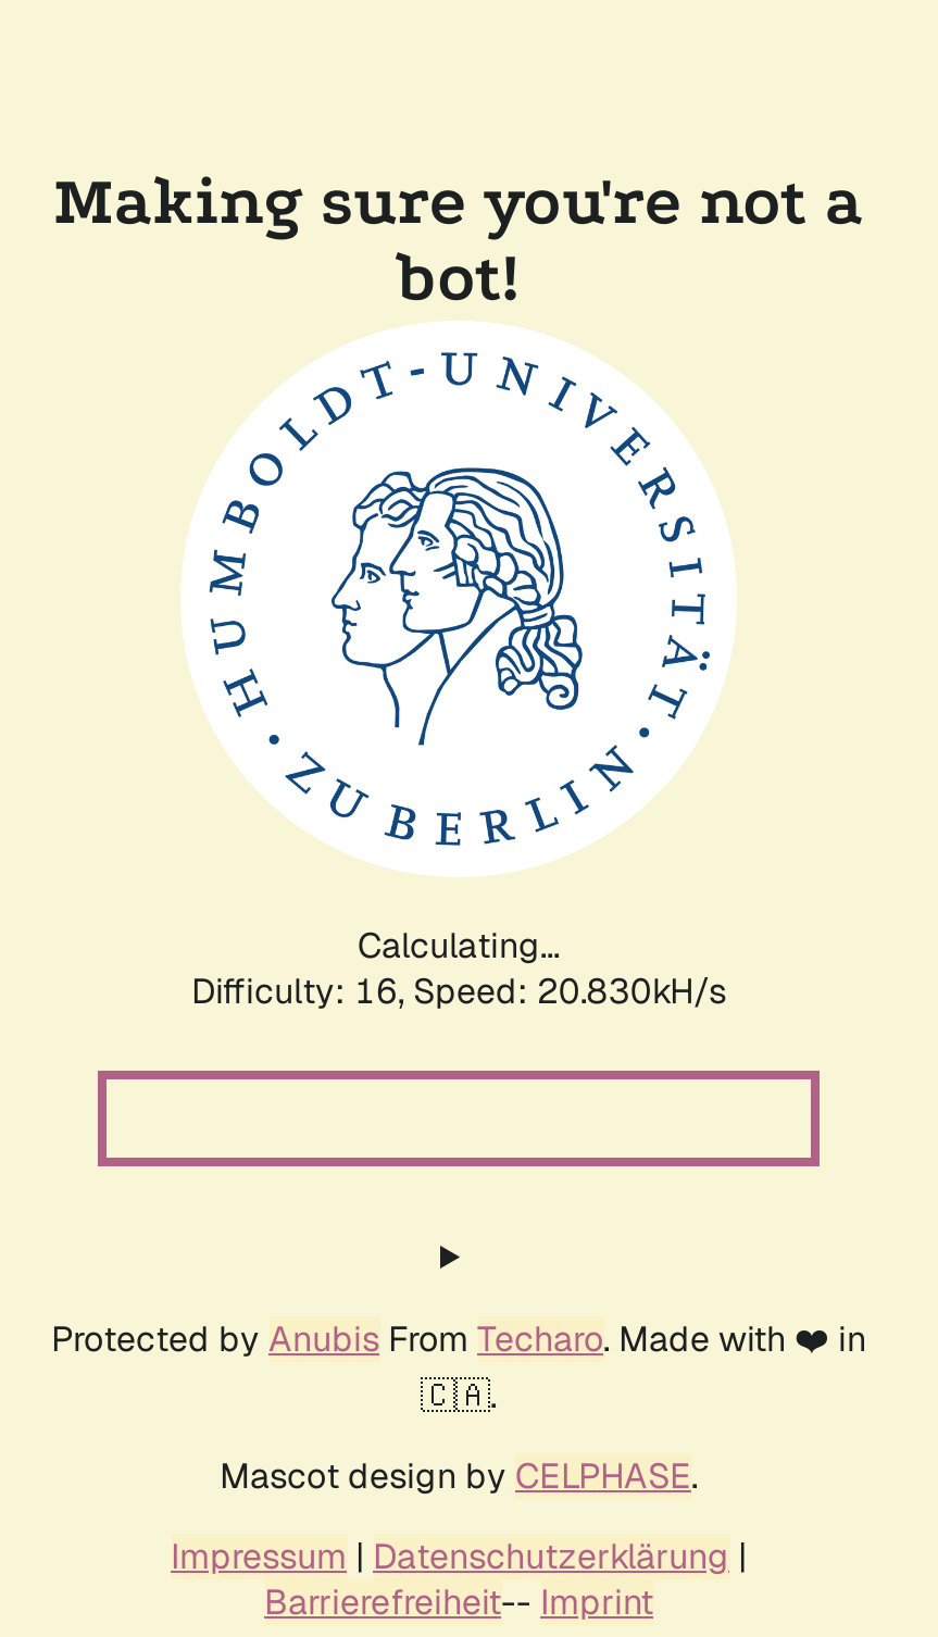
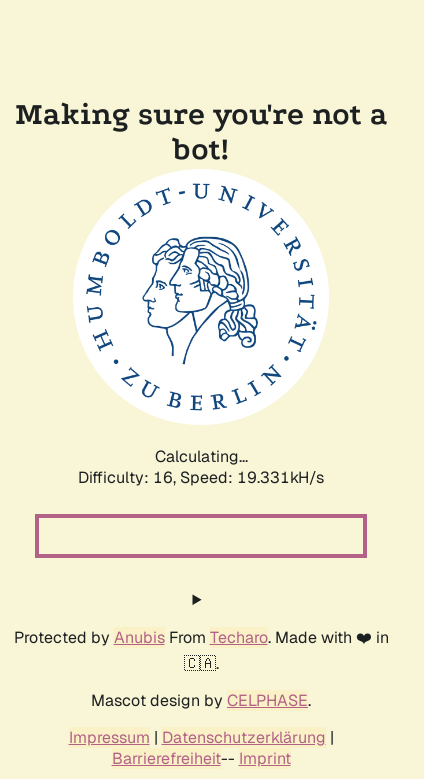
- Difficulty: 16, Speed: 20.830kH/s
+ Difficulty: 16, Speed: 19.331kH/s
